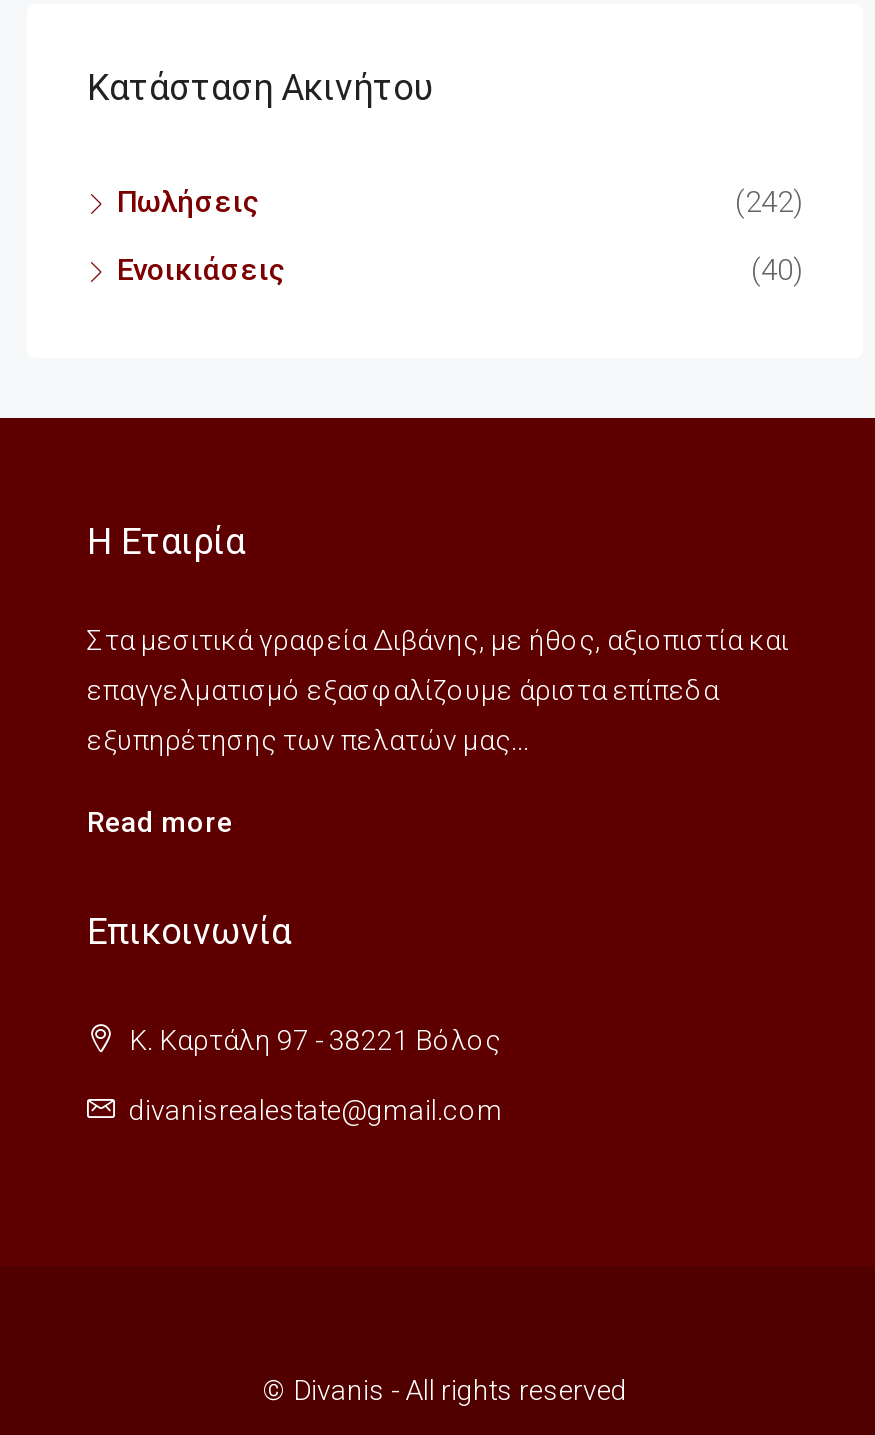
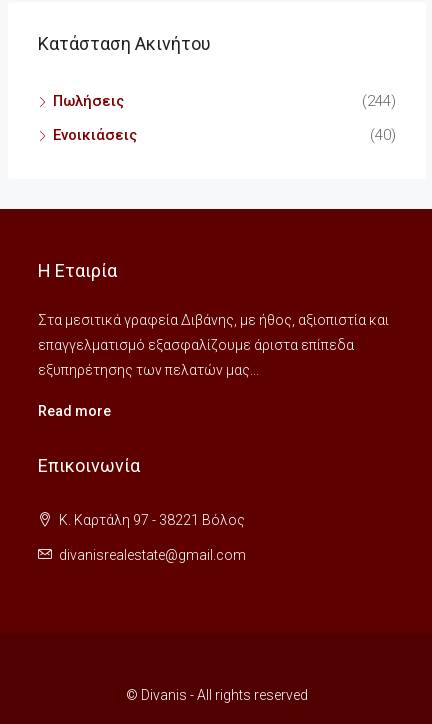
- (242)
+ (244)
